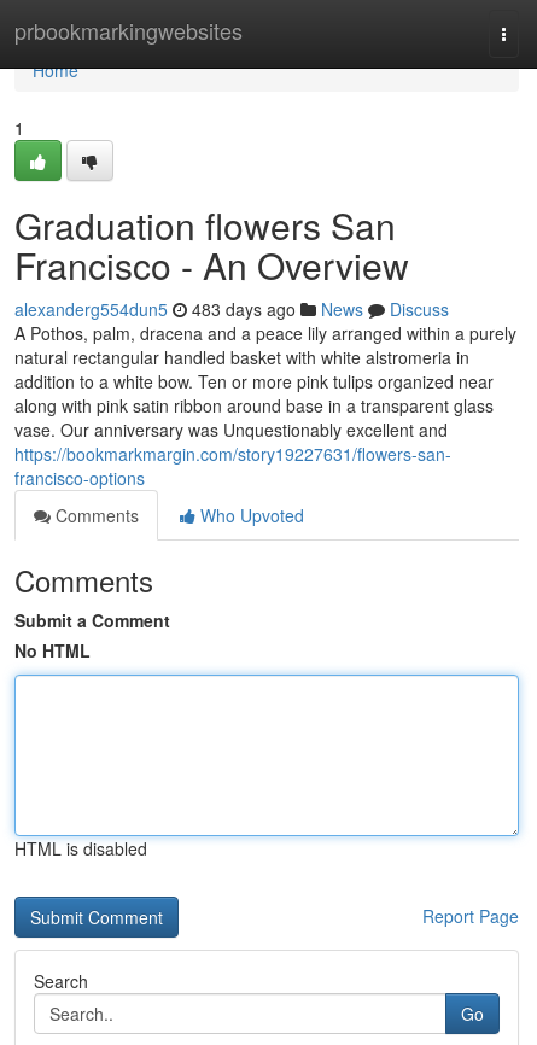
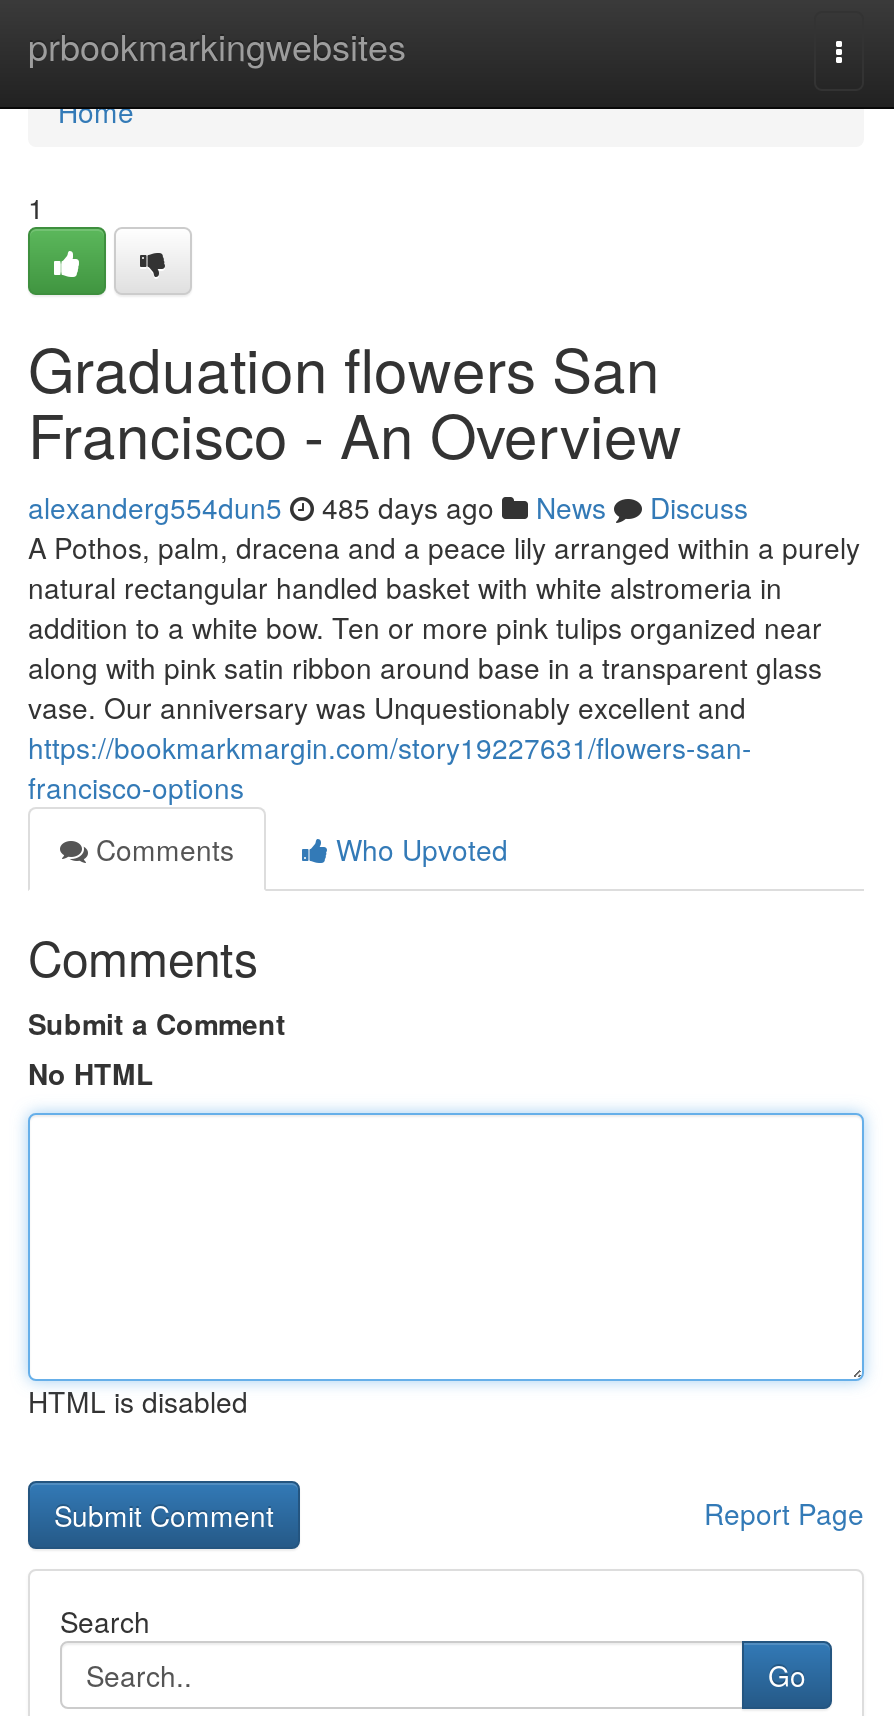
- alexanderg554dun5 483 days ago News Discuss
+ alexanderg554dun5 485 days ago News Discuss
